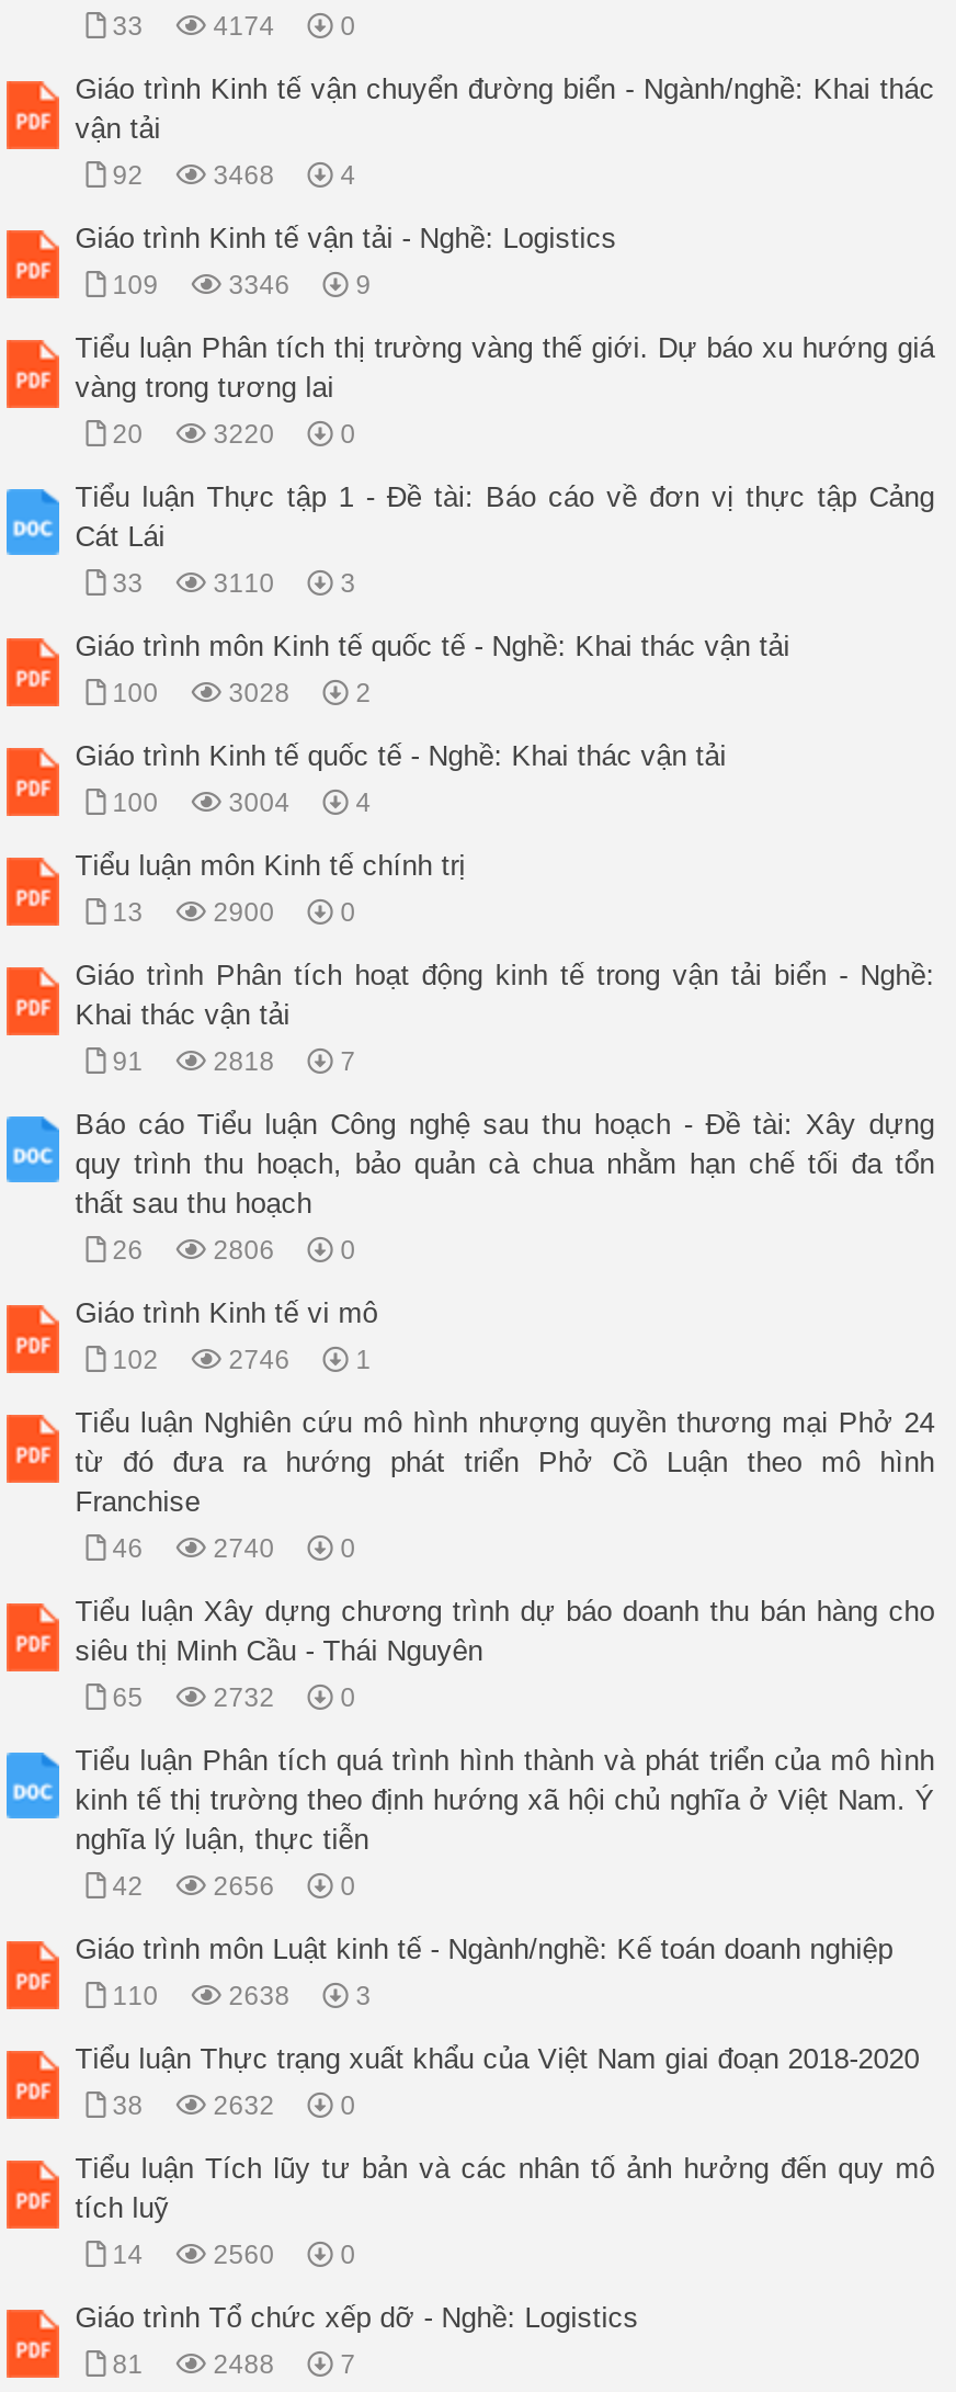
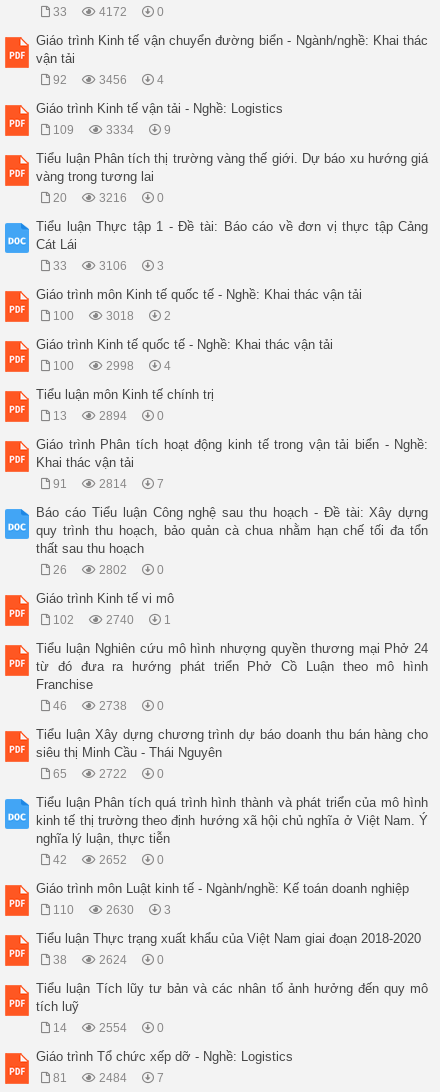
- 4174
+ 4172

- 3468
+ 3456

- 3346
+ 3334

- 3220
+ 3216

- 3110
+ 3106

- 3028
+ 3018

- 3004
+ 2998

- 2900
+ 2894

- 2818
+ 2814

- 2806
+ 2802

- 2746
+ 2740

- 2740
+ 2738

- 2732
+ 2722

- 2656
+ 2652

- 2638
+ 2630

- 2632
+ 2624

- 2560
+ 2554

- 2488
+ 2484
